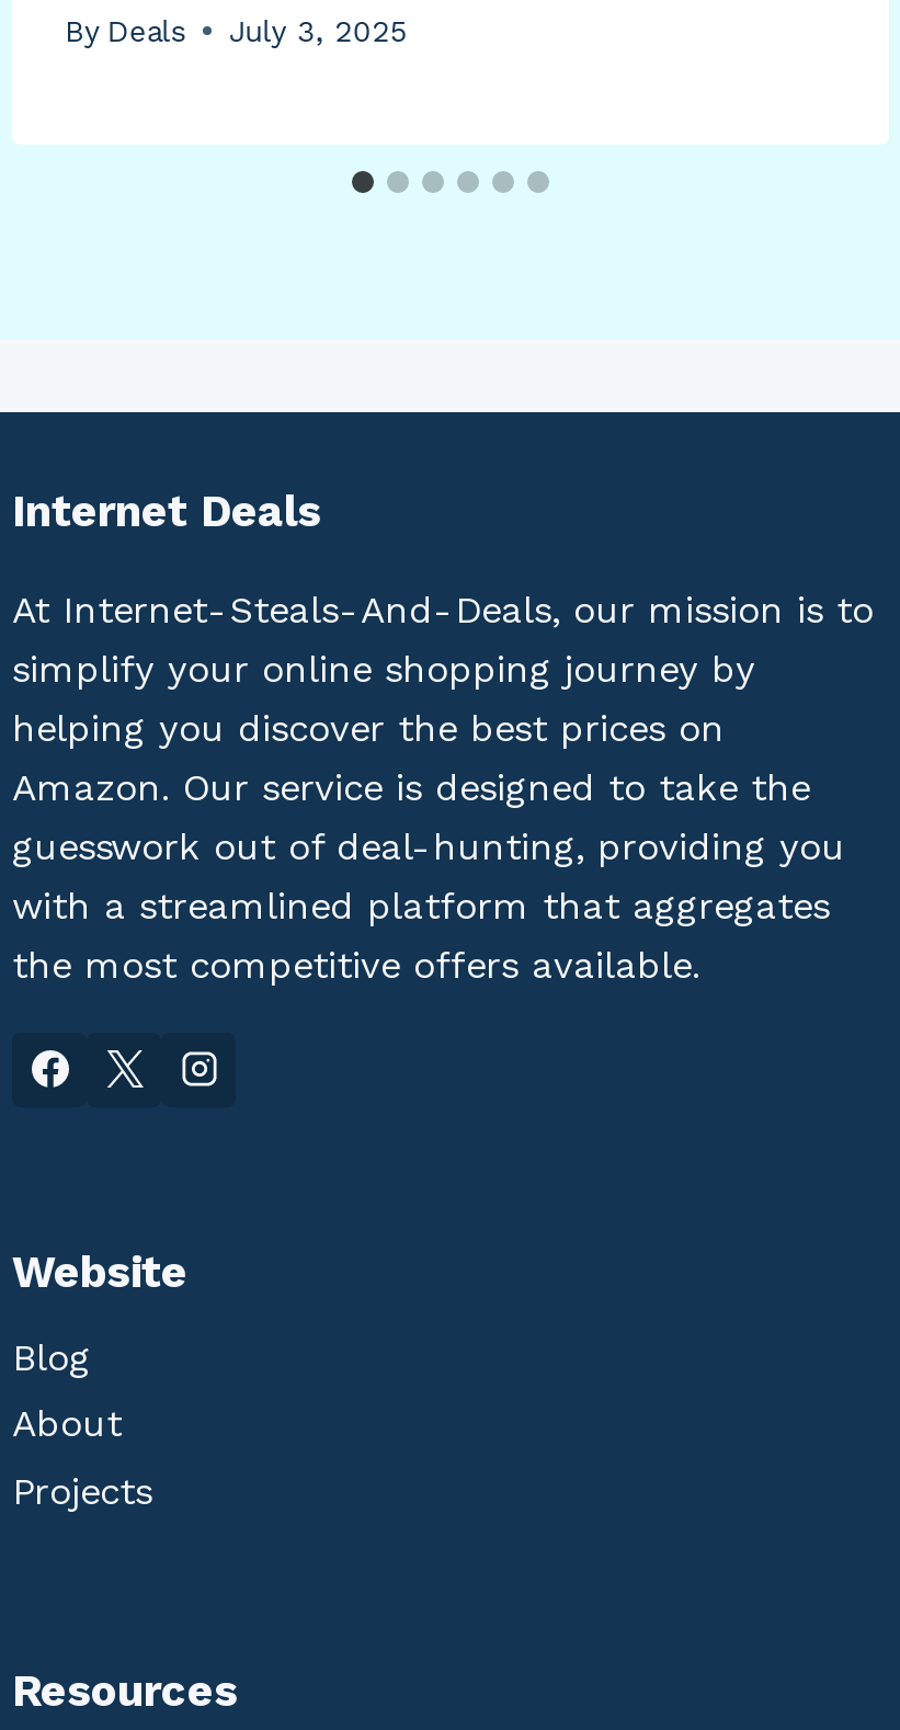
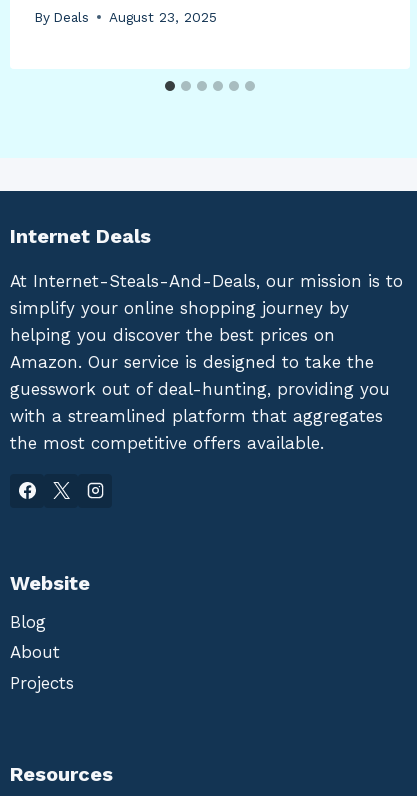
- By Deals July 3, 2025
+ By Deals August 23, 2025
